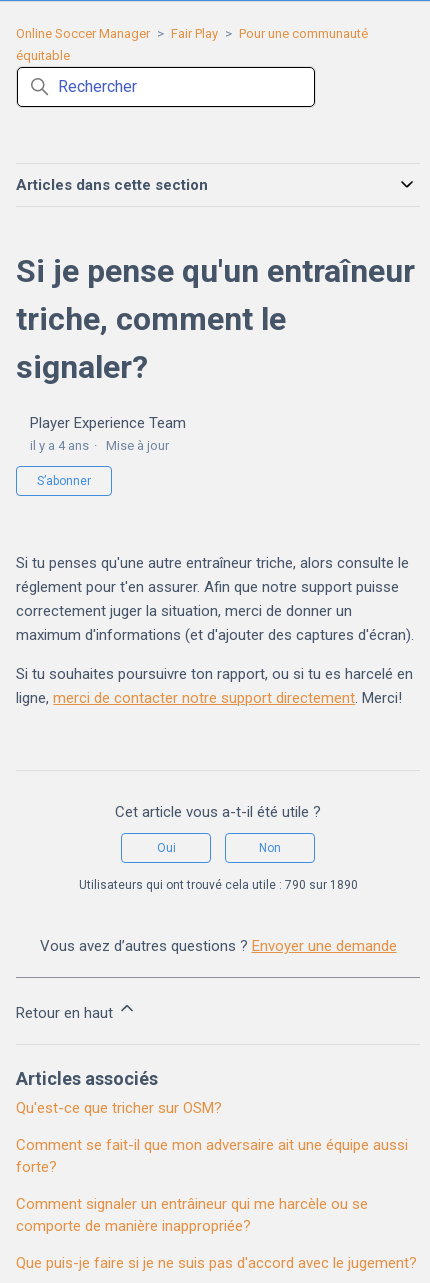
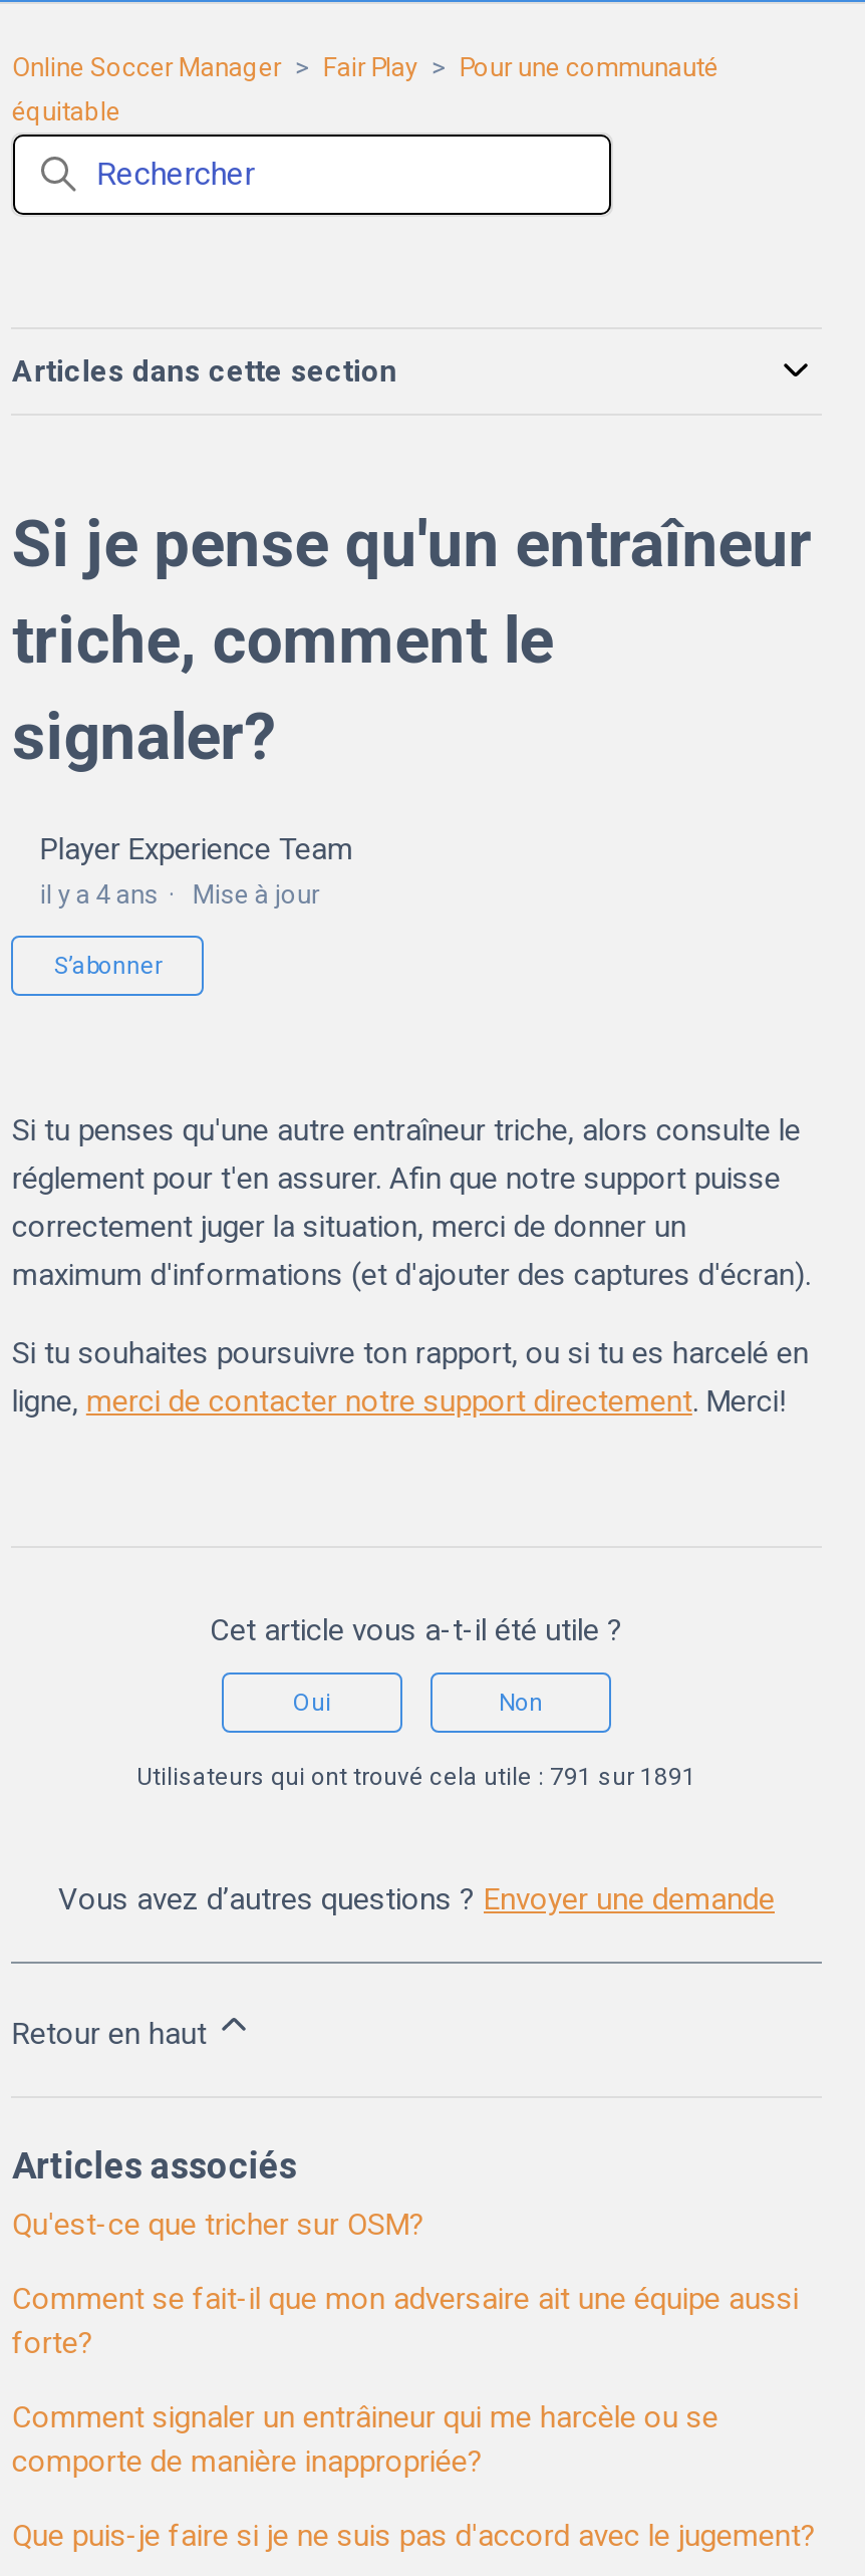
- Utilisateurs qui ont trouvé cela utile : 790 sur 1890
+ Utilisateurs qui ont trouvé cela utile : 791 sur 1891
